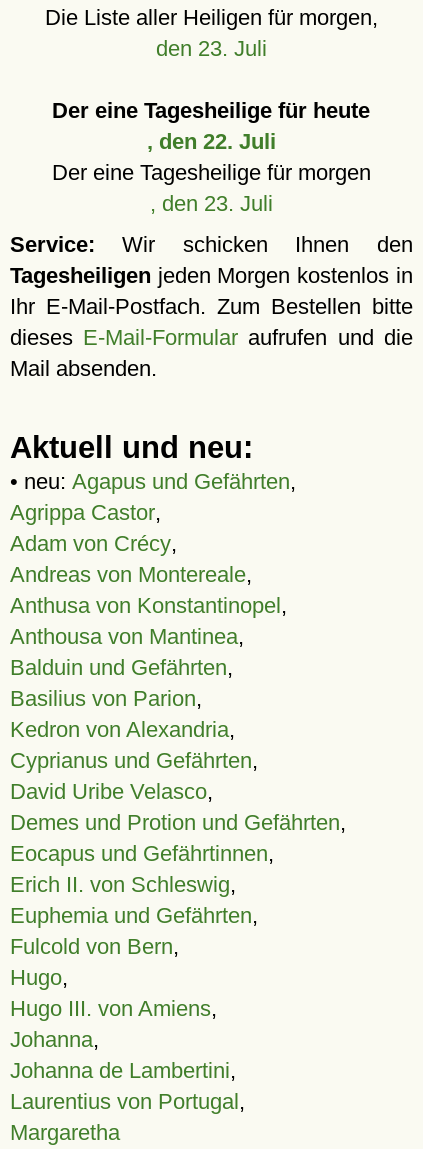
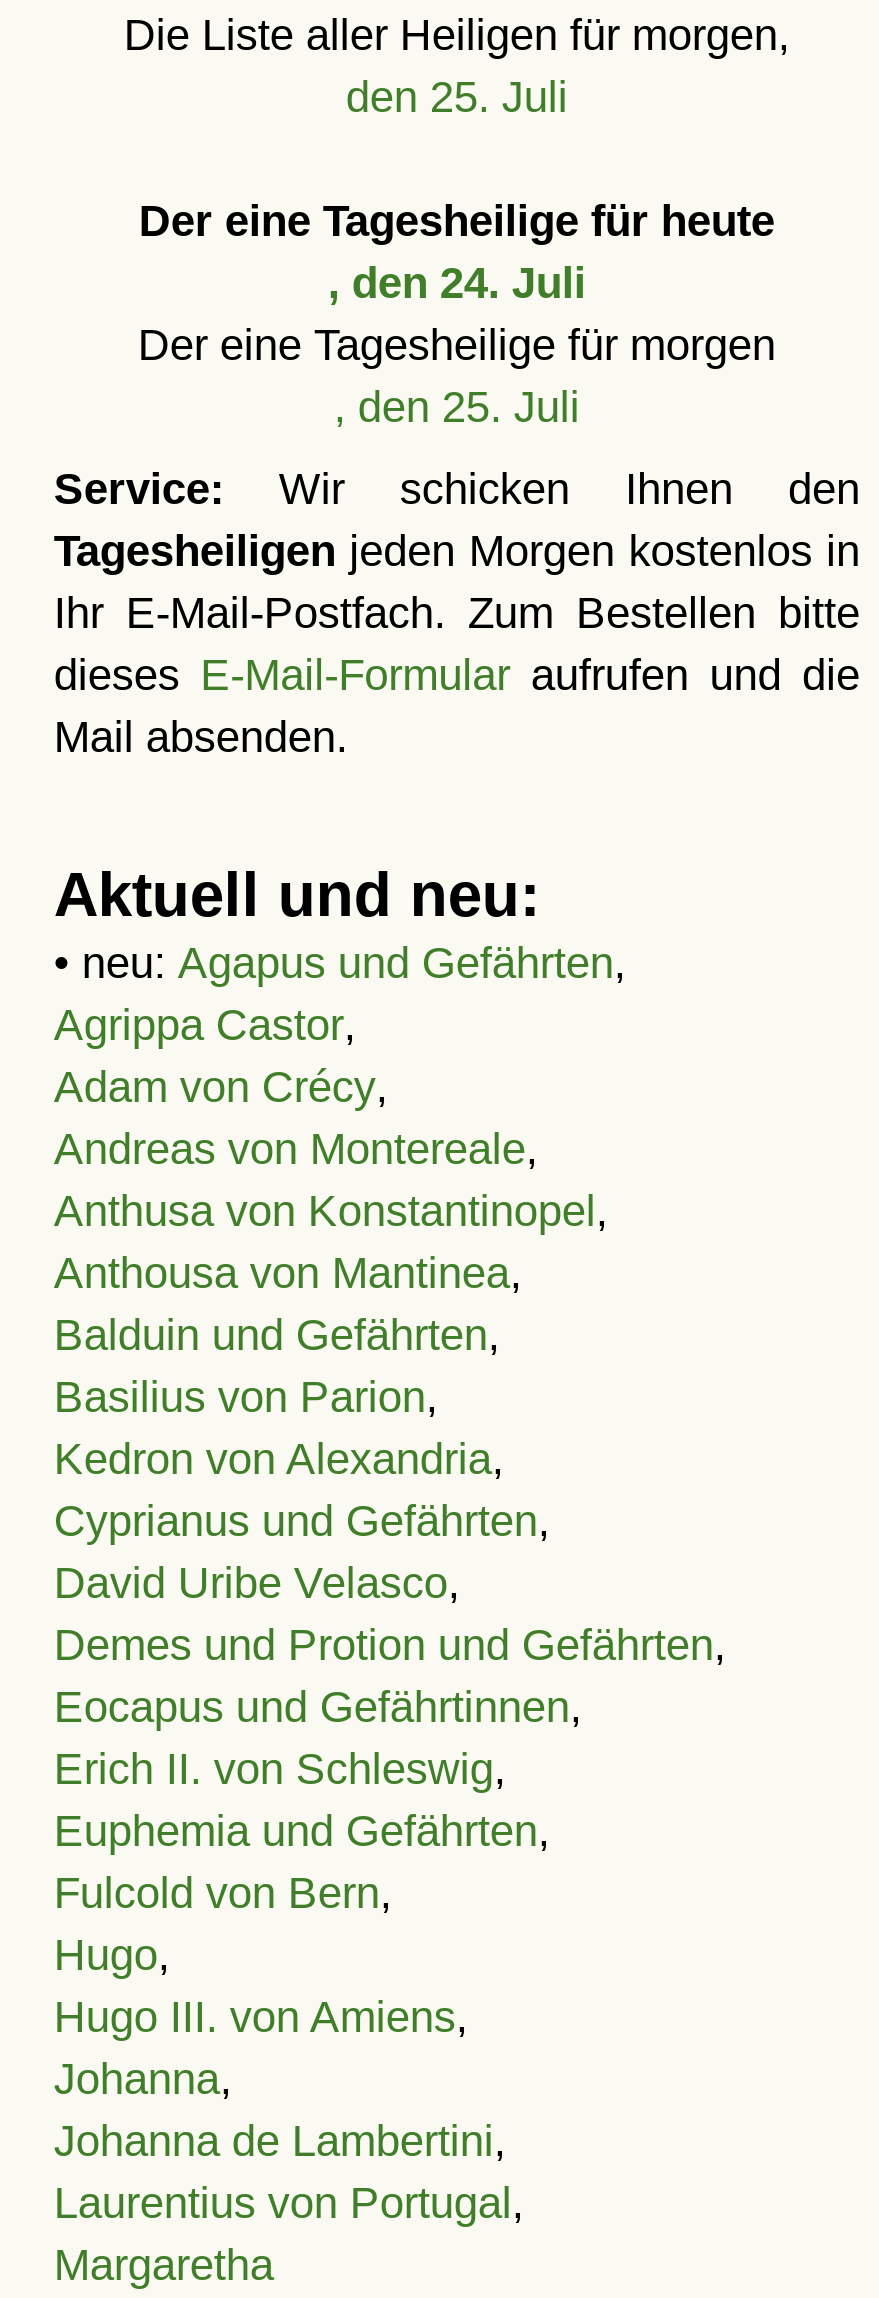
- den 23. Juli
+ den 25. Juli

- , den 22. Juli
+ , den 24. Juli

- , den 23. Juli
+ , den 25. Juli
